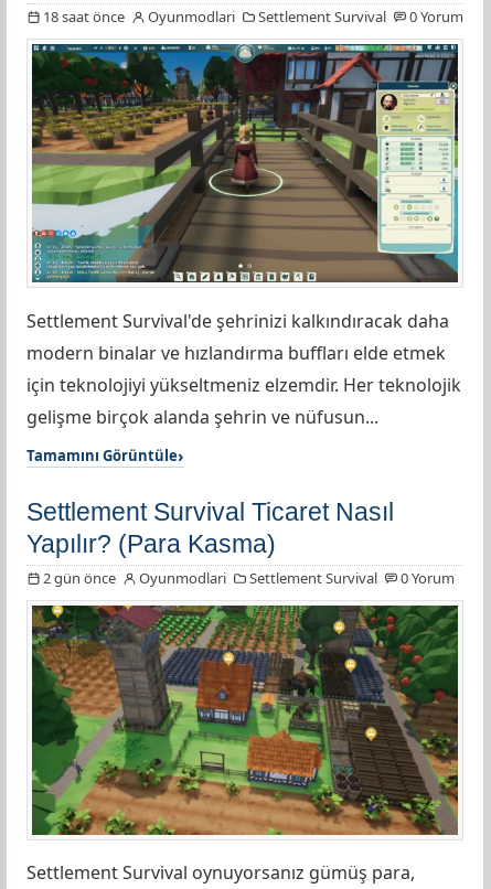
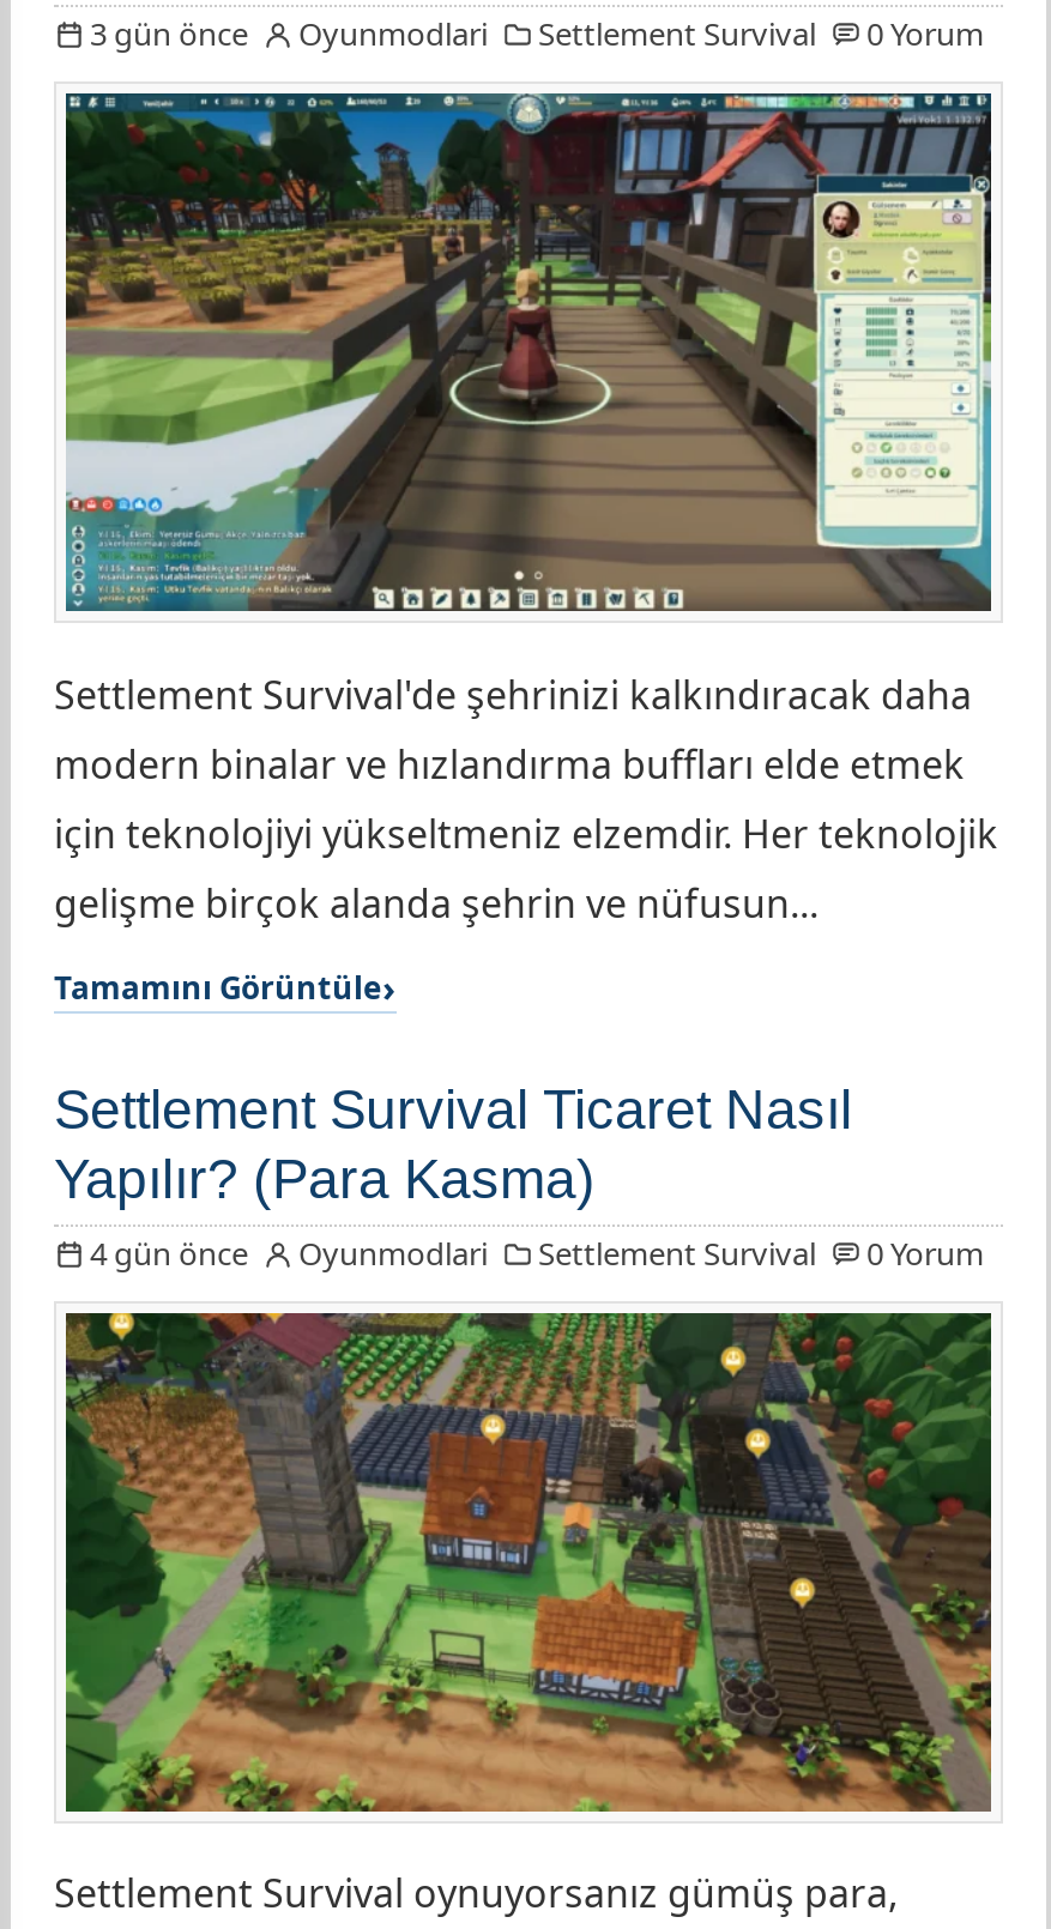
- 18 saat önce Oyunmodlari Settlement Survival 0 Yorum
+ 3 gün önce Oyunmodlari Settlement Survival 0 Yorum

- 2 gün önce Oyunmodlari Settlement Survival 0 Yorum
+ 4 gün önce Oyunmodlari Settlement Survival 0 Yorum
